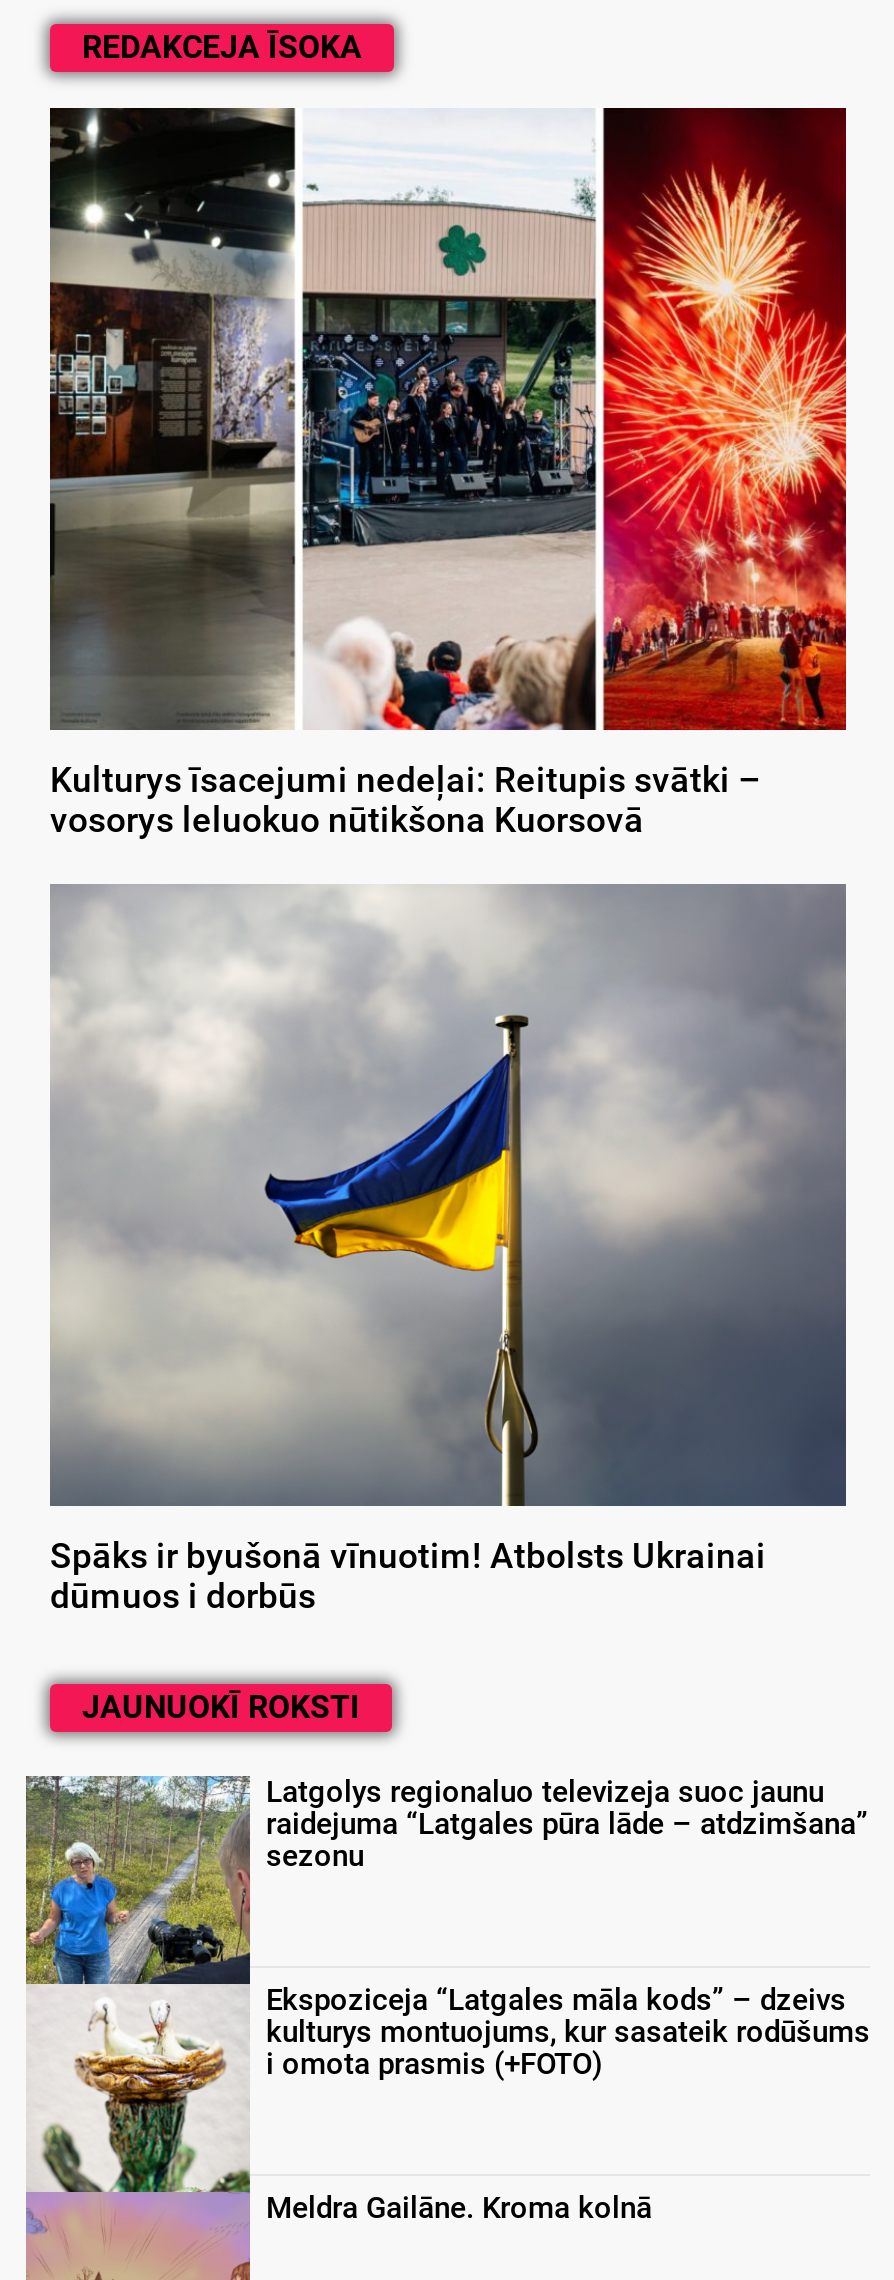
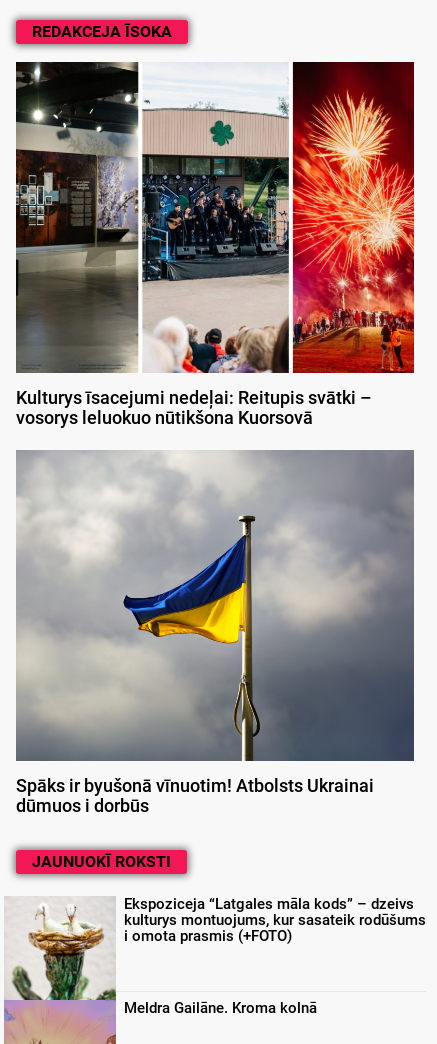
- [image]
- Latgolys regionaluo televizeja suoc jaunu
- raidejuma “Latgales pūra lāde – atdzimšana”
- sezonu
